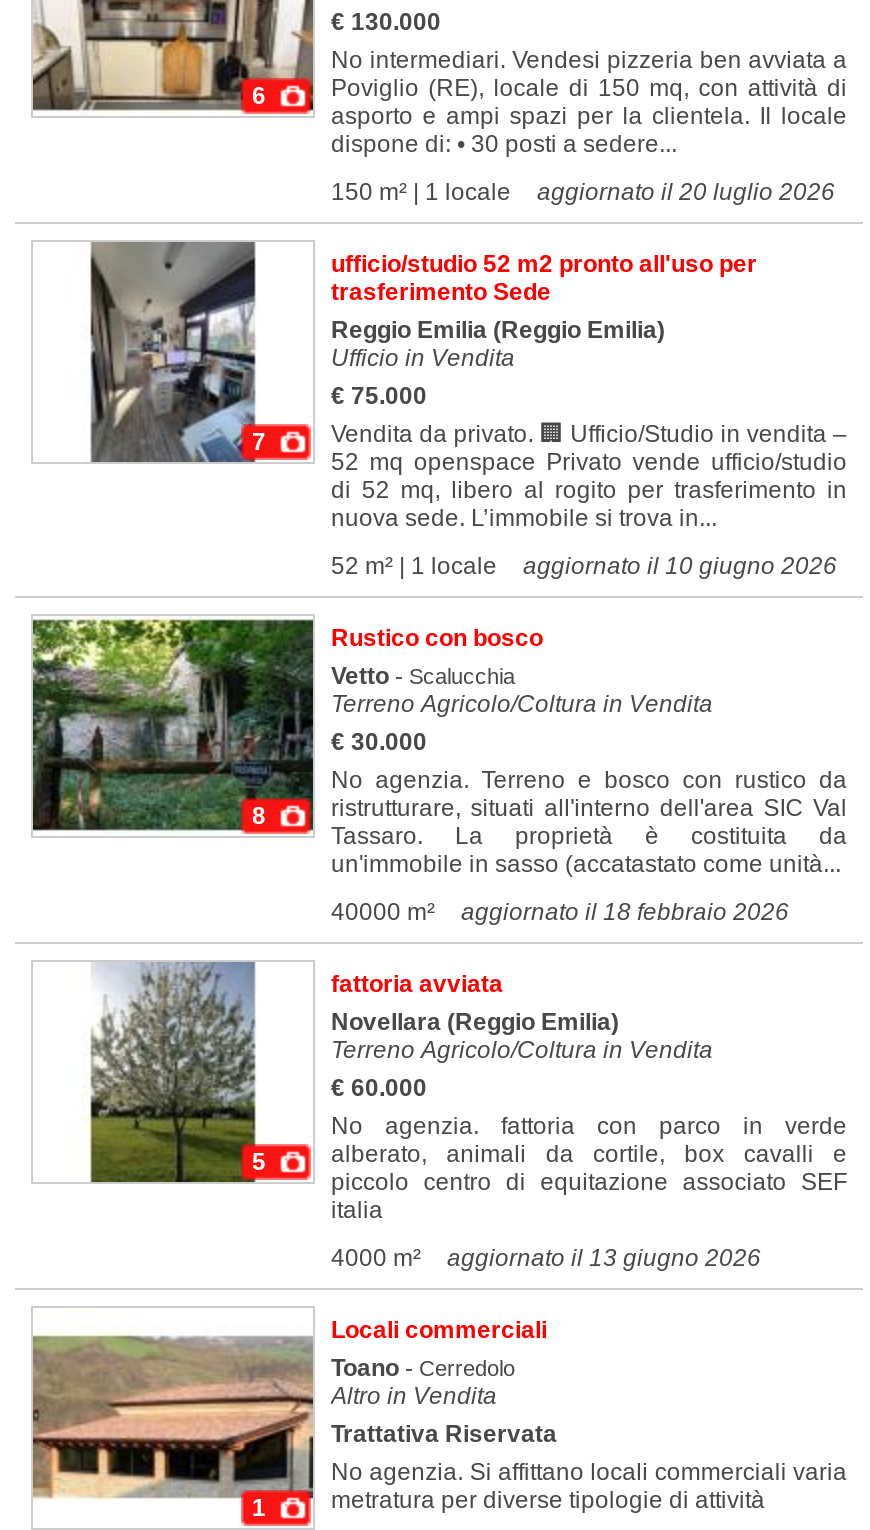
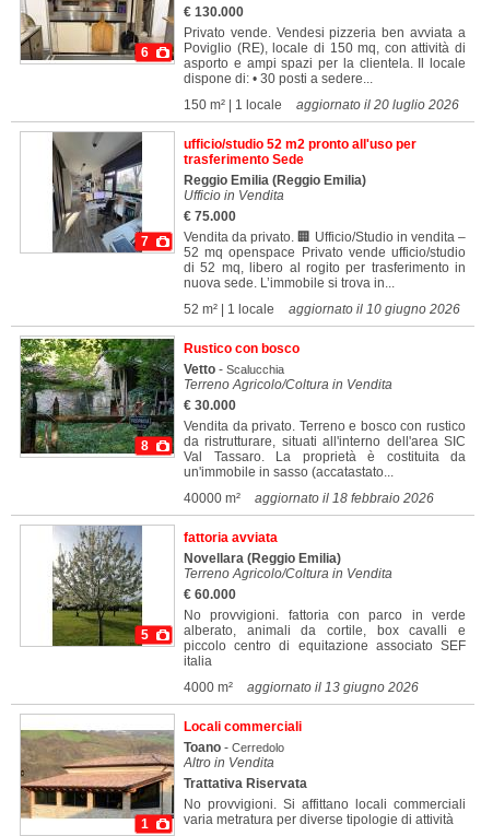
- No intermediari. Vendesi pizzeria ben avviata a
+ Privato vende. Vendesi pizzeria ben avviata a

- No agenzia. Terreno e bosco con rustico da
- ristrutturare, situati all'interno dell'area SIC Val
- Tassaro. La proprietà è costituita da
- un'immobile in sasso (accatastato come unità...
+ Vendita da privato. Terreno e bosco con rustico
+ da ristrutturare, situati all'interno dell'area SIC
+ Val Tassaro. La proprietà è costituita da
+ un'immobile in sasso (accatastato...

- No agenzia. fattoria con parco in verde
+ No provvigioni. fattoria con parco in verde

- No agenzia. Si affittano locali commerciali varia
- metratura per diverse tipologie di attività
+ No provvigioni. Si affittano locali commerciali
+ varia metratura per diverse tipologie di attività
